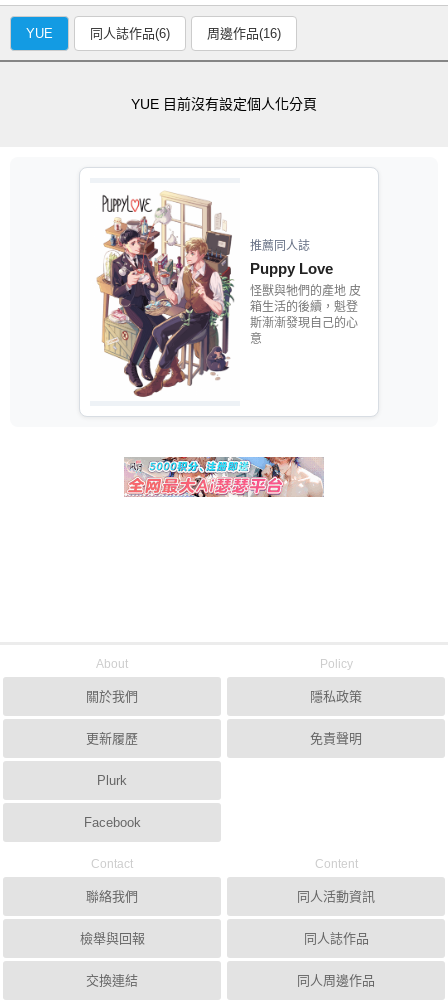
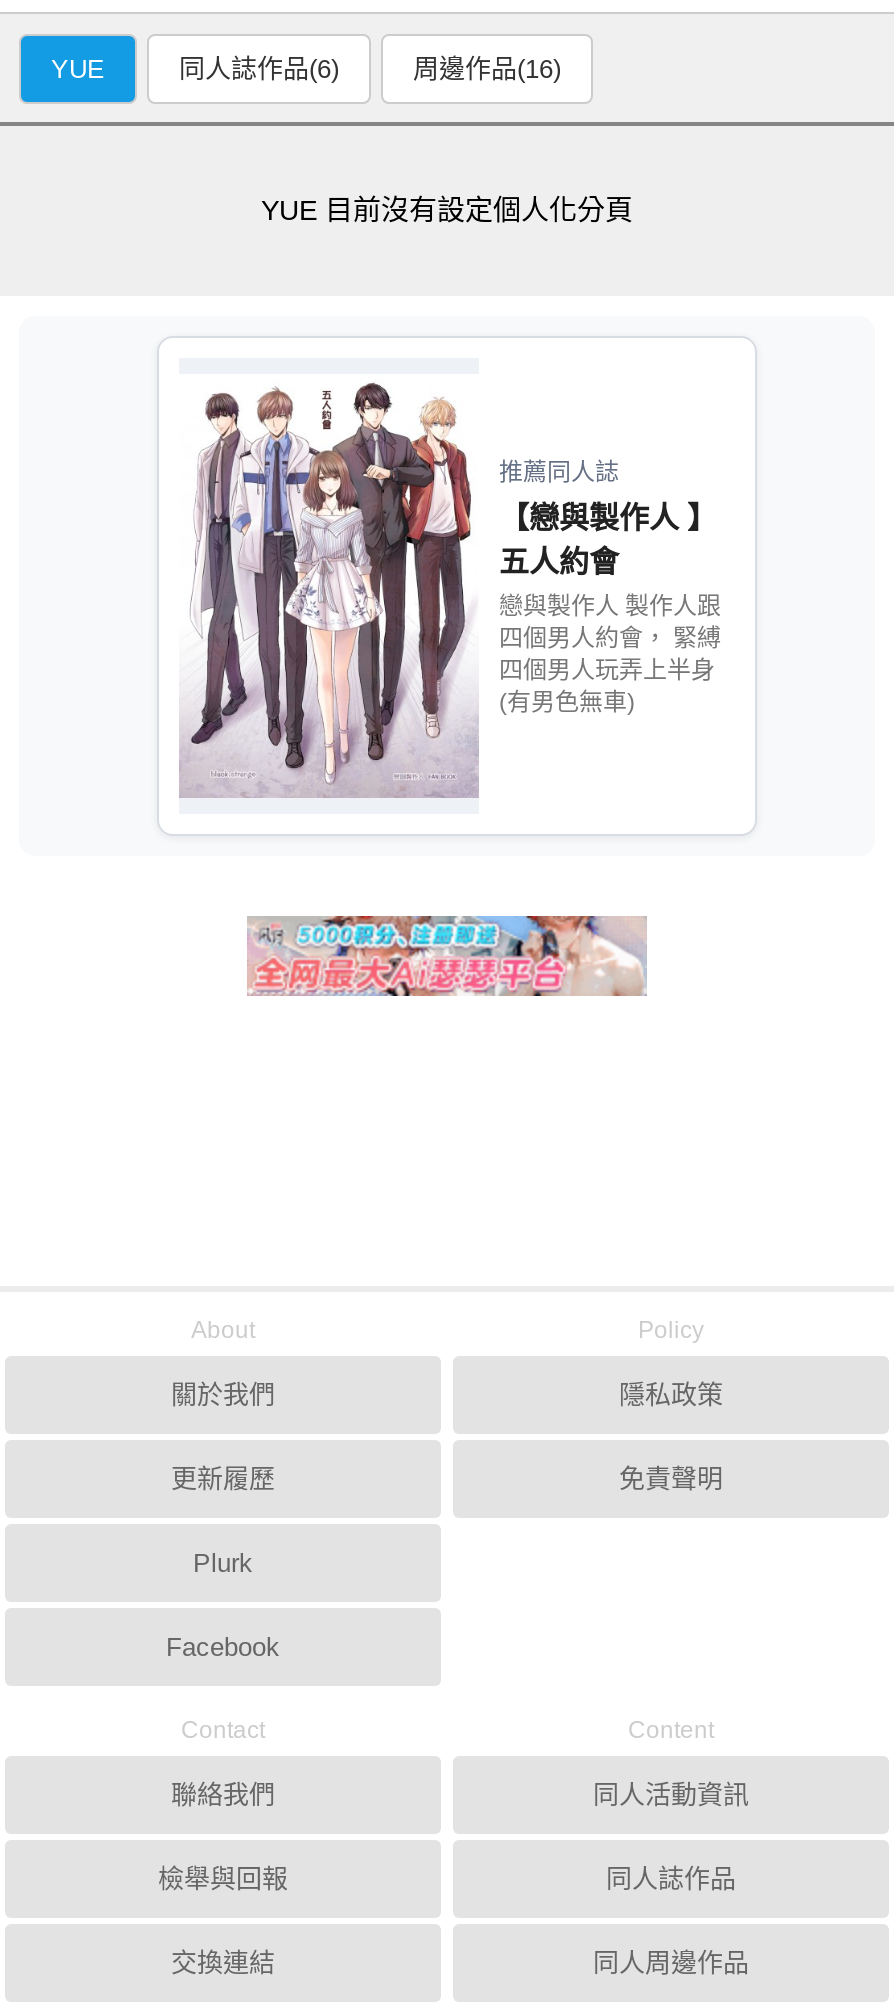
- [image]
- Puppy Love
- 怪獸與牠們的產地 皮
- 箱生活的後續，魁登
- 斯漸漸發現自己的心
- 意
+ [image]
+ 【戀與製作人 】
+ 五人約會
+ 戀與製作人 製作人跟
+ 四個男人約會， 緊縛
+ 四個男人玩弄上半身
+ (有男色無車)
